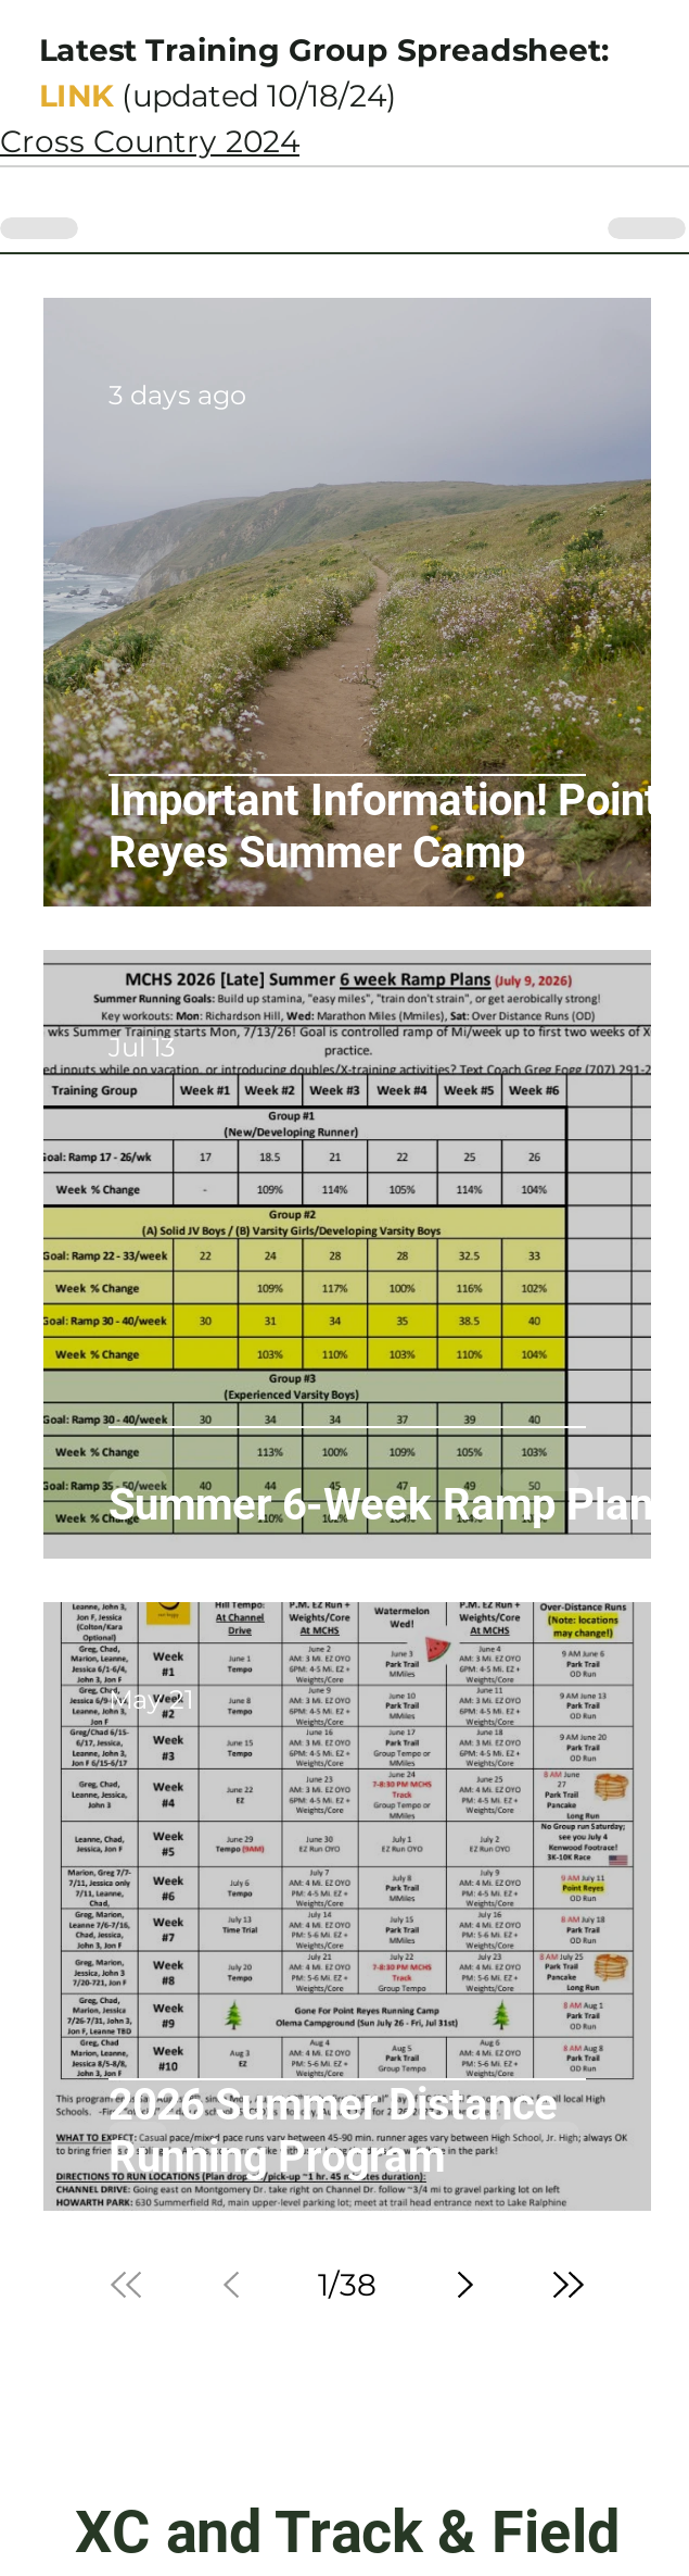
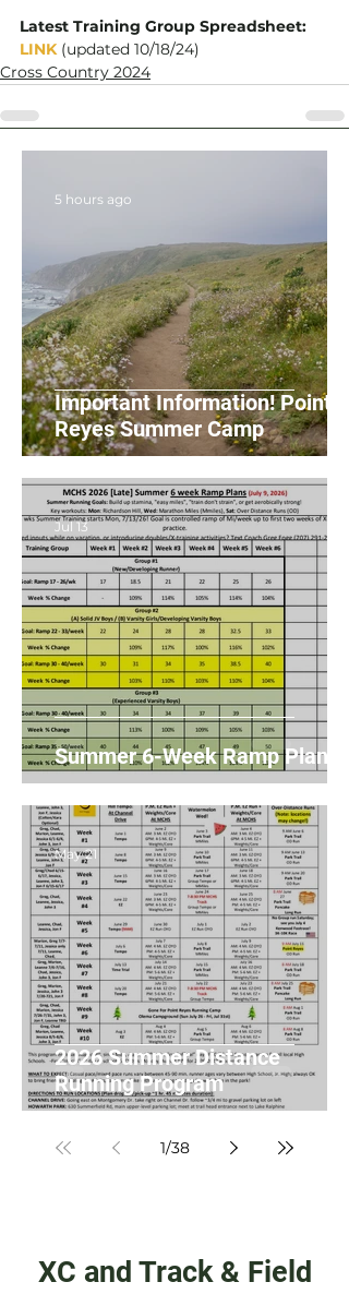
- 3 days ago
+ 5 hours ago
